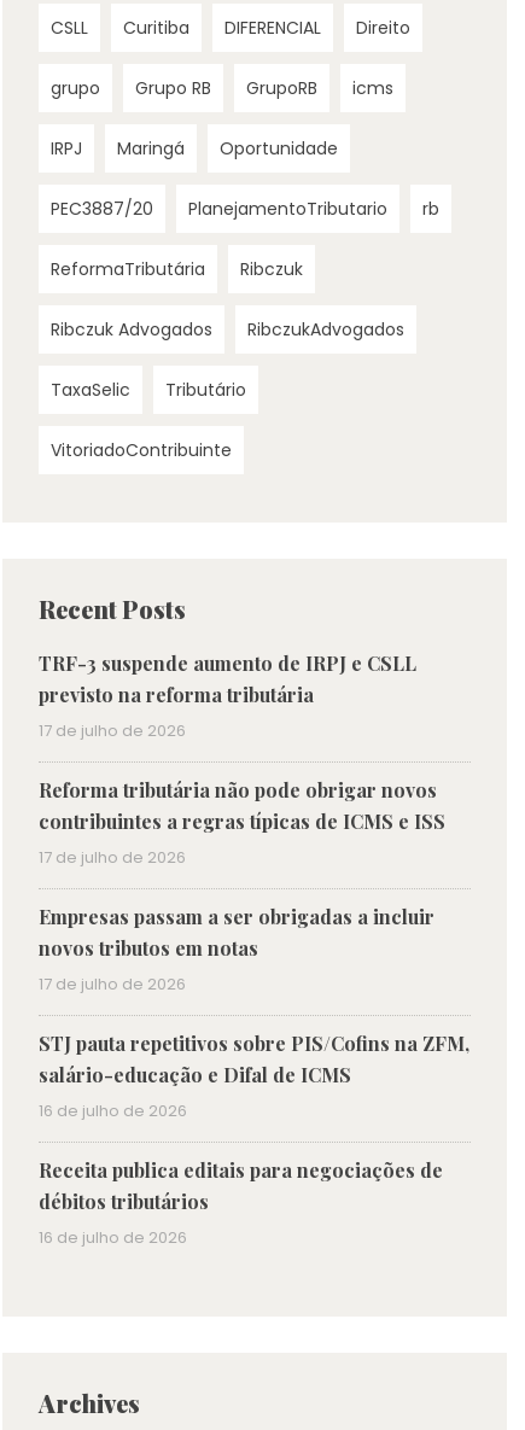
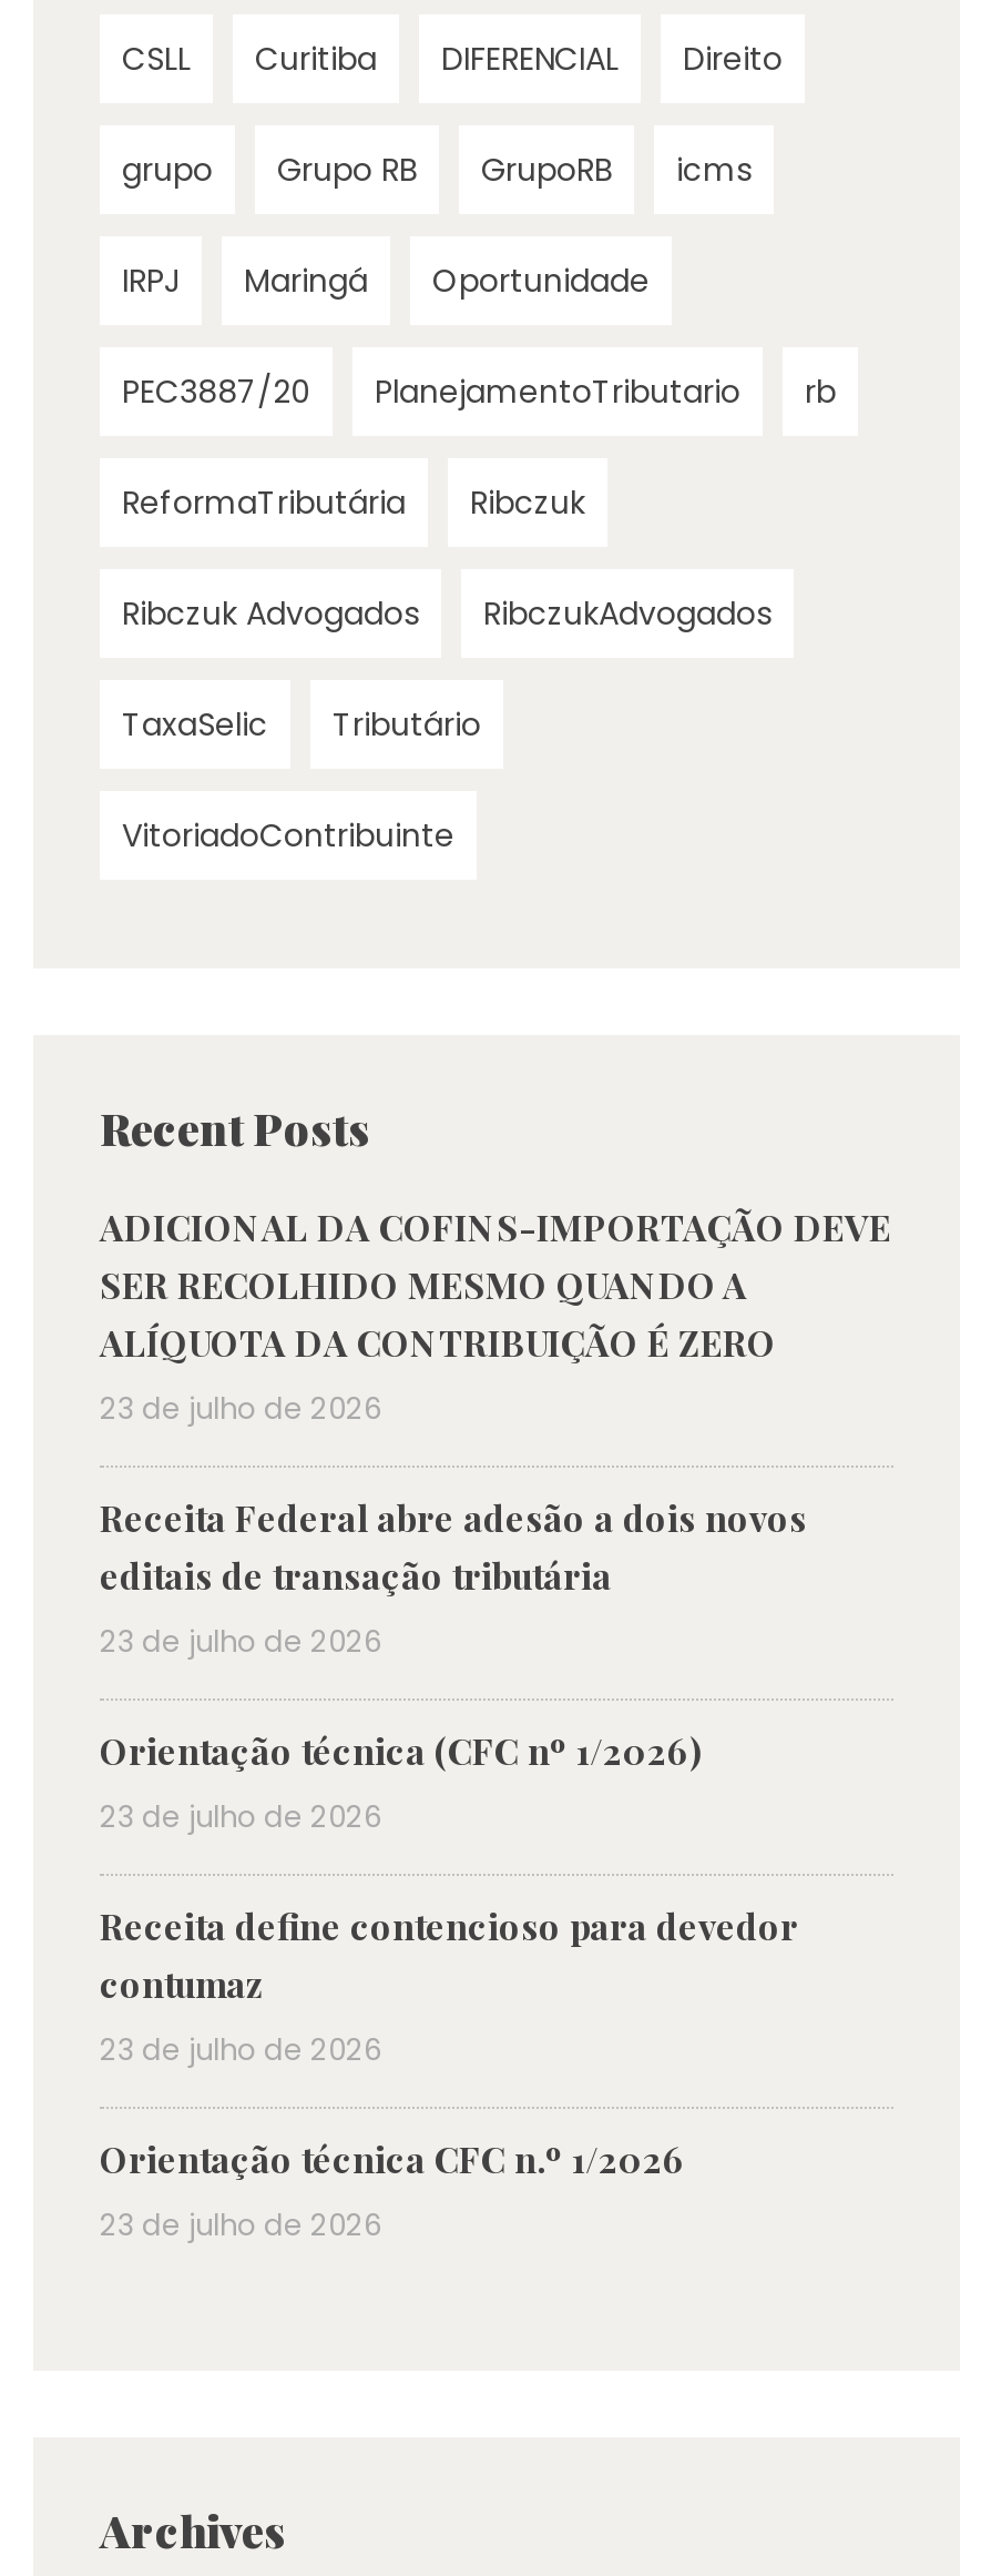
- TRF-3 suspende aumento de IRPJ e CSLL
- previsto na reforma tributária
+ ADICIONAL DA COFINS-IMPORTAÇÃO DEVE
+ SER RECOLHIDO MESMO QUANDO A
+ ALÍQUOTA DA CONTRIBUIÇÃO É ZERO

- 17 de julho de 2026
+ 23 de julho de 2026

- Reforma tributária não pode obrigar novos
- contribuintes a regras típicas de ICMS e ISS
+ Receita Federal abre adesão a dois novos
+ editais de transação tributária

- 17 de julho de 2026
+ 23 de julho de 2026

- Empresas passam a ser obrigadas a incluir
- novos tributos em notas
+ Orientação técnica (CFC nº 1/2026)

- 17 de julho de 2026
+ 23 de julho de 2026

- STJ pauta repetitivos sobre PIS/Cofins na ZFM,
- salário-educação e Difal de ICMS
+ Receita define contencioso para devedor
+ contumaz

- 16 de julho de 2026
+ 23 de julho de 2026

- Receita publica editais para negociações de
- débitos tributários
+ Orientação técnica CFC n.º 1/2026

- 16 de julho de 2026
+ 23 de julho de 2026
